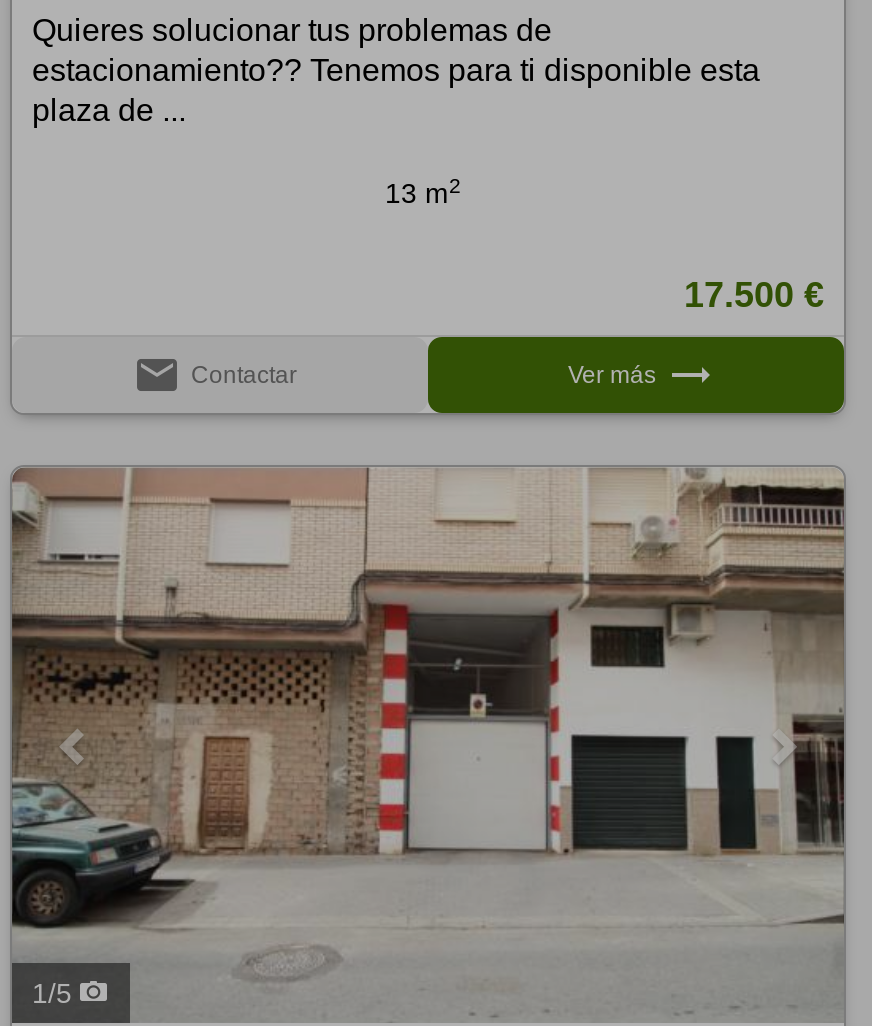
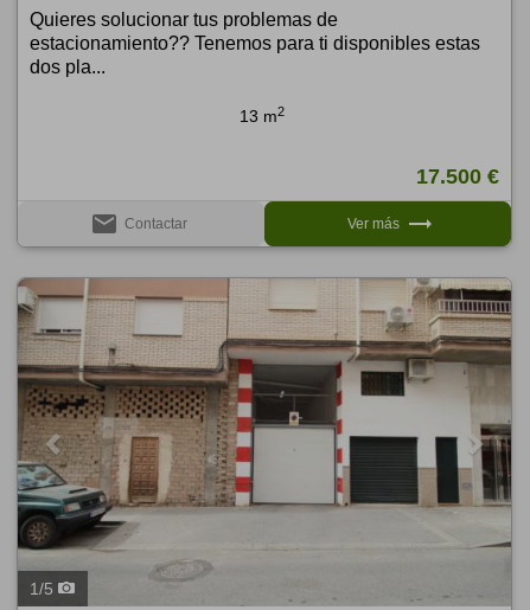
- estacionamiento?? Tenemos para ti disponible esta
- plaza de ...
+ estacionamiento?? Tenemos para ti disponibles estas
+ dos pla...
